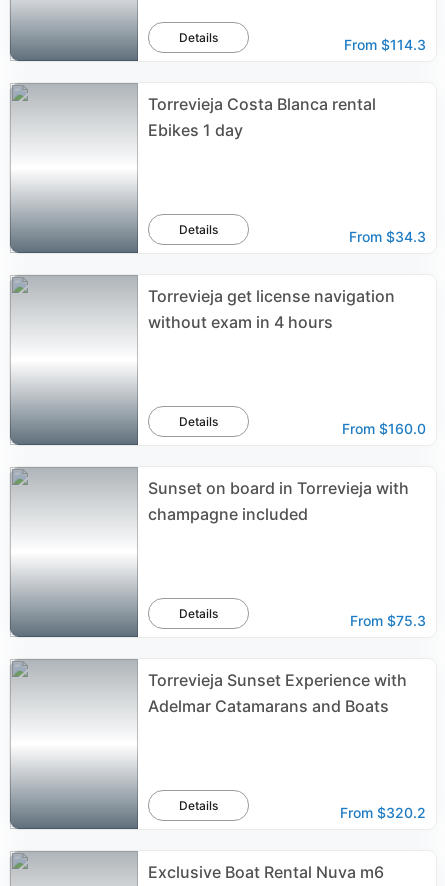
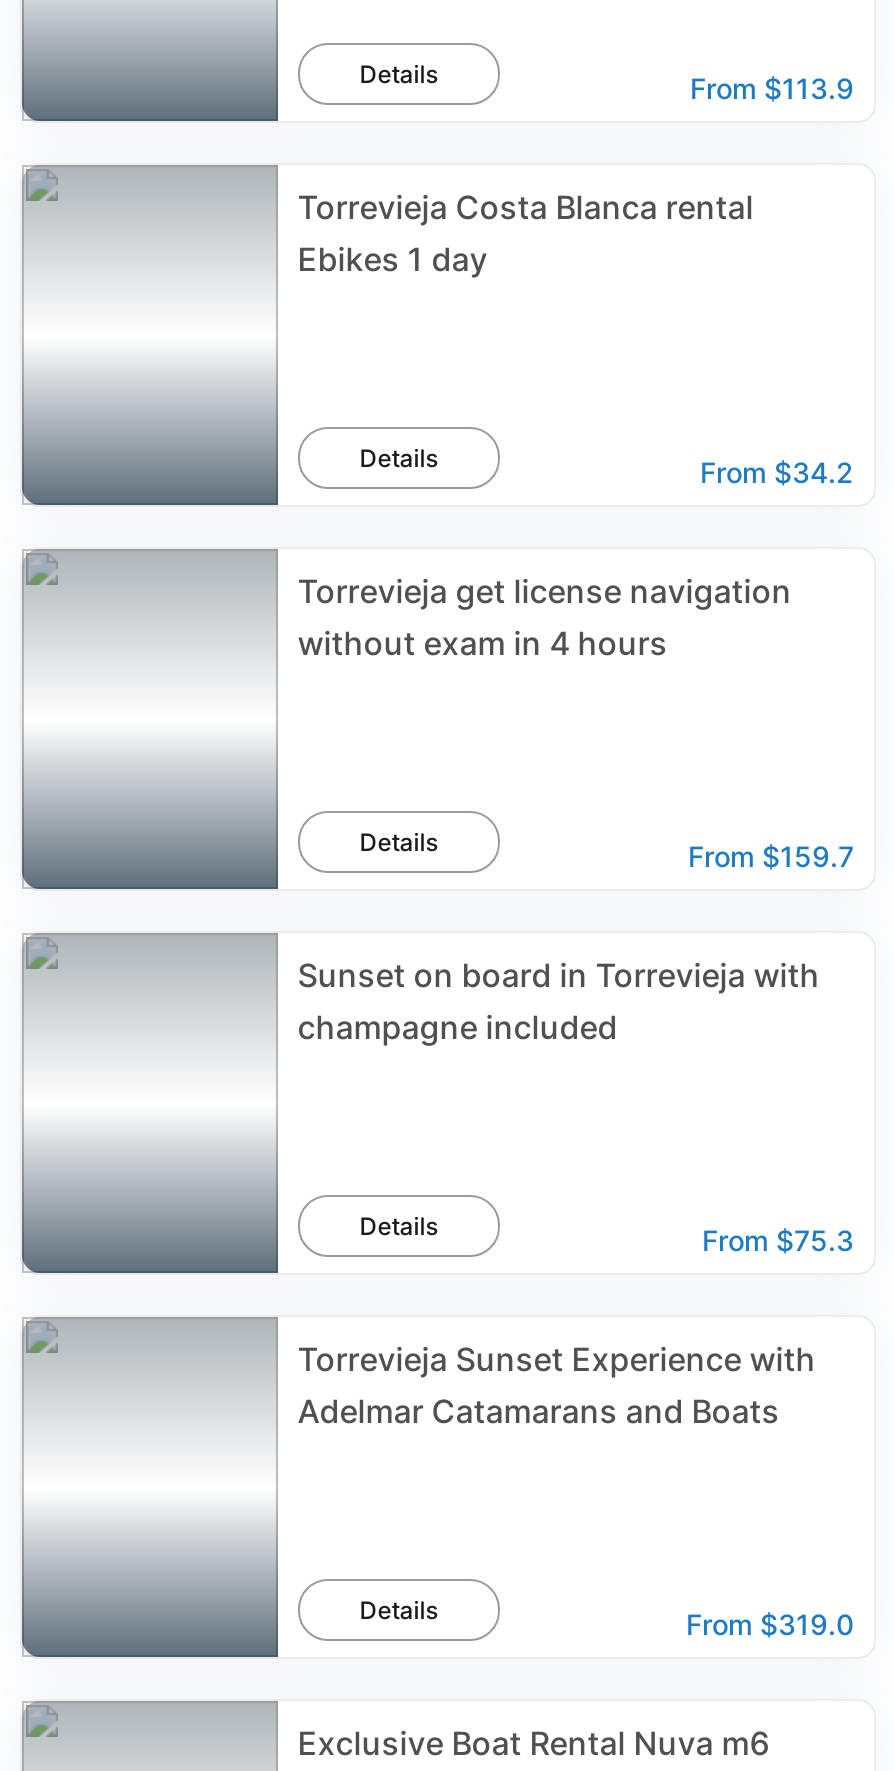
- From $114.3
+ From $113.9

- From $34.3
+ From $34.2

- From $160.0
+ From $159.7

- From $320.2
+ From $319.0
